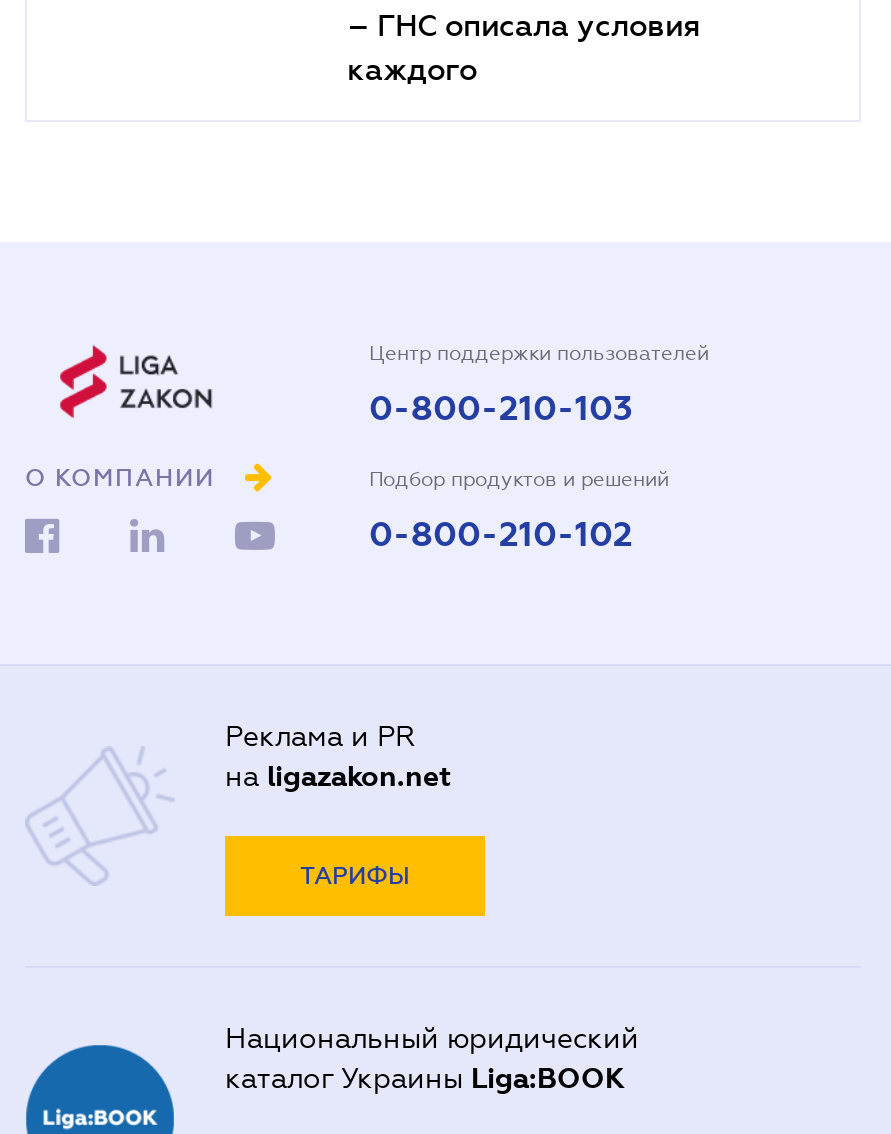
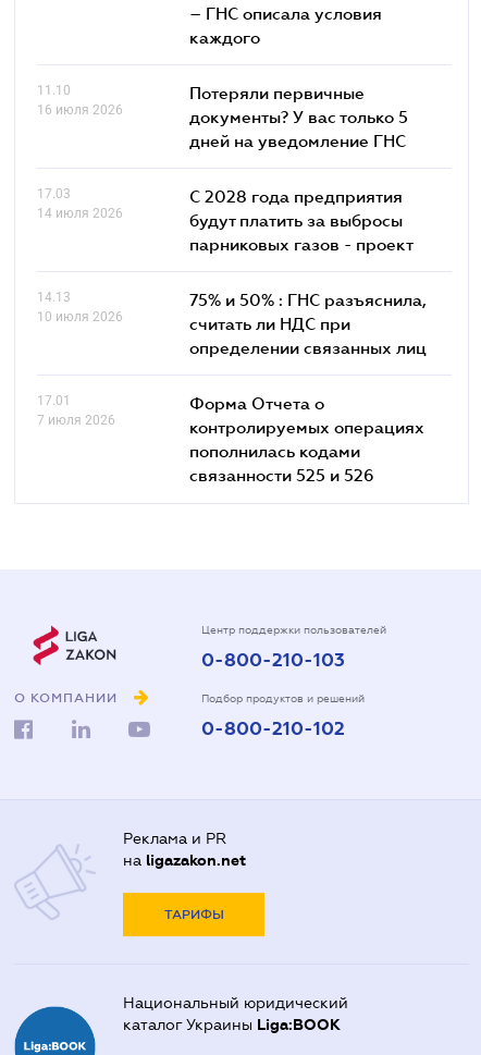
+ 11.10
+ 16 июля 2026

+ Потеряли первичные
+ документы? У вас только 5
+ дней на уведомление ГНС
+ 17.03
+ 14 июля 2026

+ С 2028 года предприятия
+ будут платить за выбросы
+ парниковых газов - проект
+ 14.13
+ 10 июля 2026

+ 75% и 50% : ГНС разъяснила,
+ считать ли НДС при
+ определении связанных лиц
+ 17.01
+ 7 июля 2026

+ Форма Отчета о
+ контролируемых операциях
+ пополнилась кодами
+ связанности 525 и 526
